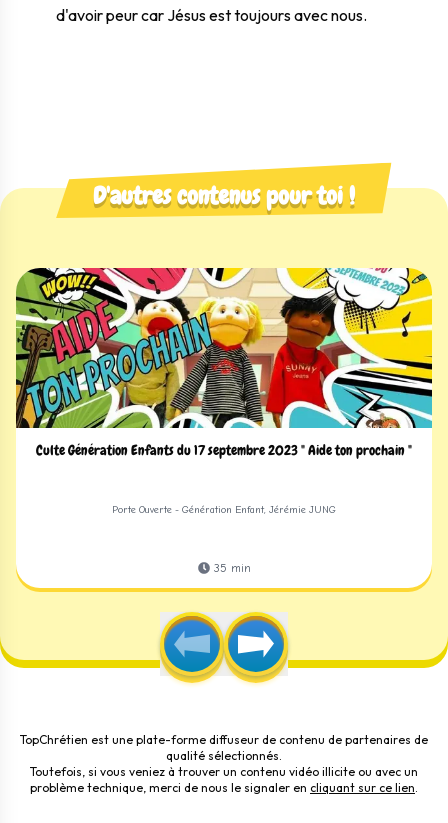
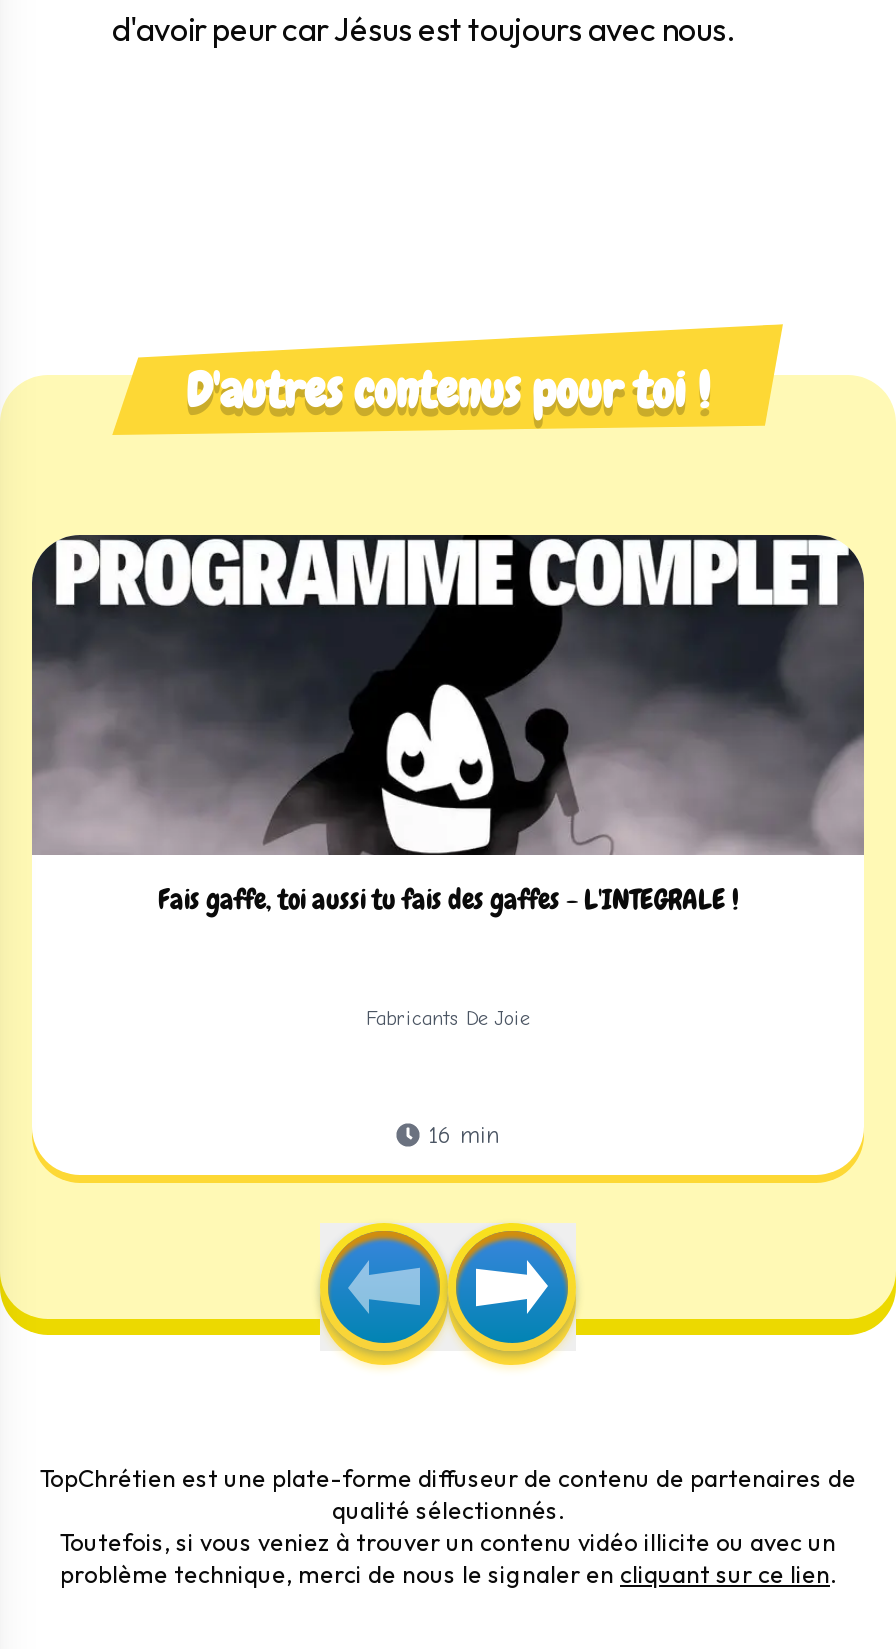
- [image]
- Culte Génération Enfants du 17 septembre 2023 " Aide ton prochain "
+ [image]
+ Fais gaffe, toi aussi tu fais des gaffes - L'INTEGRALE !

- Porte Ouverte - Génération Enfant, Jérémie JUNG
+ Fabricants De Joie

- 35 min
+ 16 min
